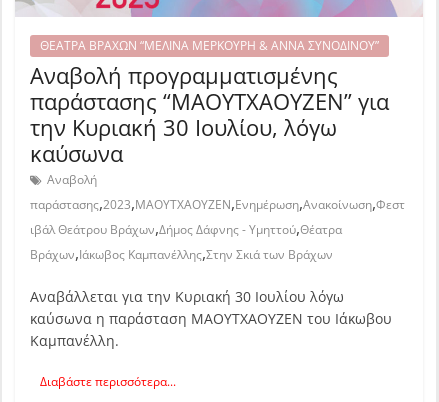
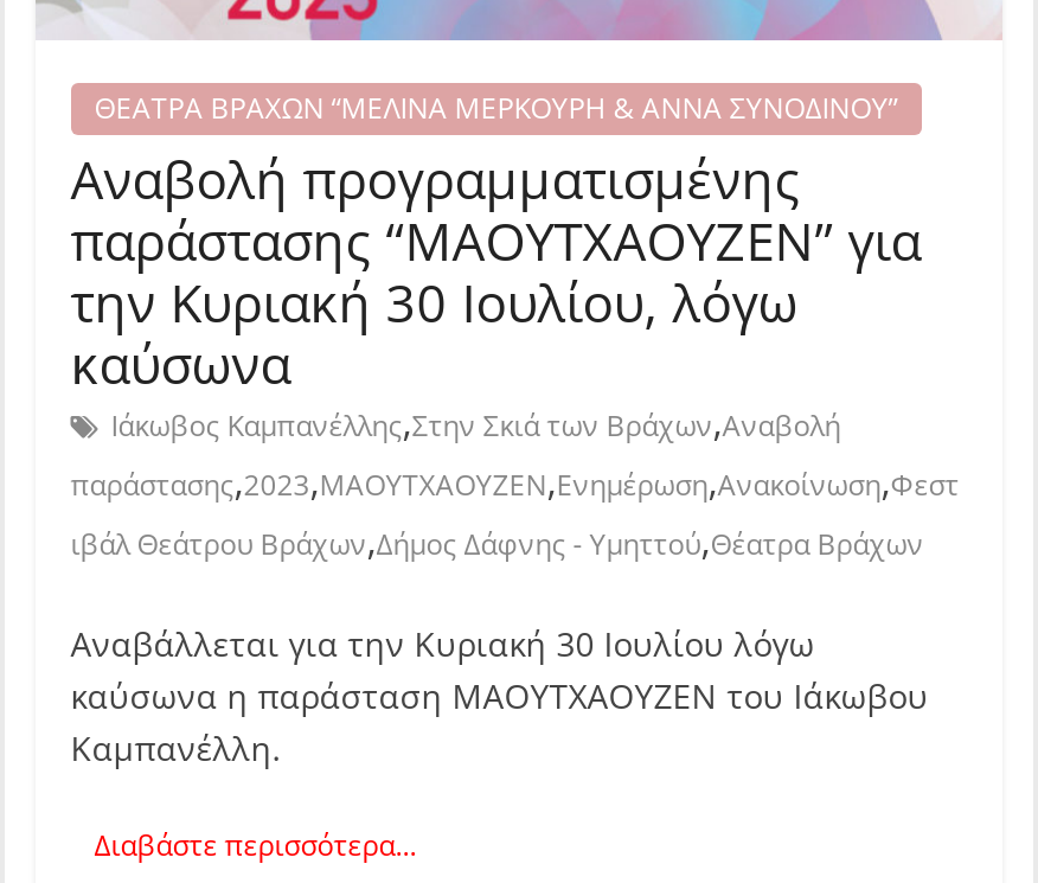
- Αναβολή
+ Ιάκωβος Καμπανέλλης,Στην Σκιά των Βράχων,Αναβολή

- ιβάλ Θεάτρου Βράχων,Δήμος Δάφνης - Υμηττού,Θέατρα
- Βράχων,Ιάκωβος Καμπανέλλης,Στην Σκιά των Βράχων
+ ιβάλ Θεάτρου Βράχων,Δήμος Δάφνης - Υμηττού,Θέατρα Βράχων
